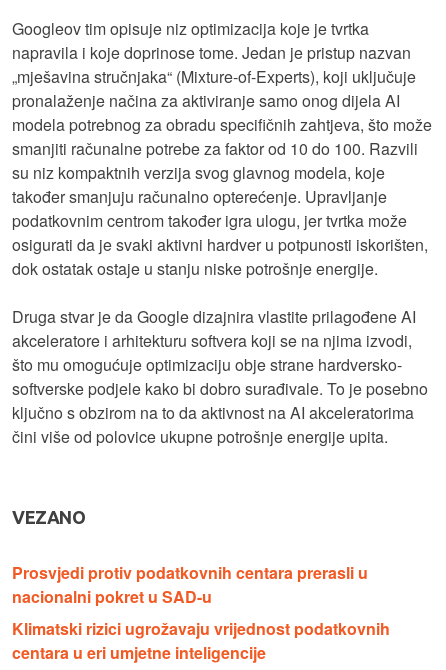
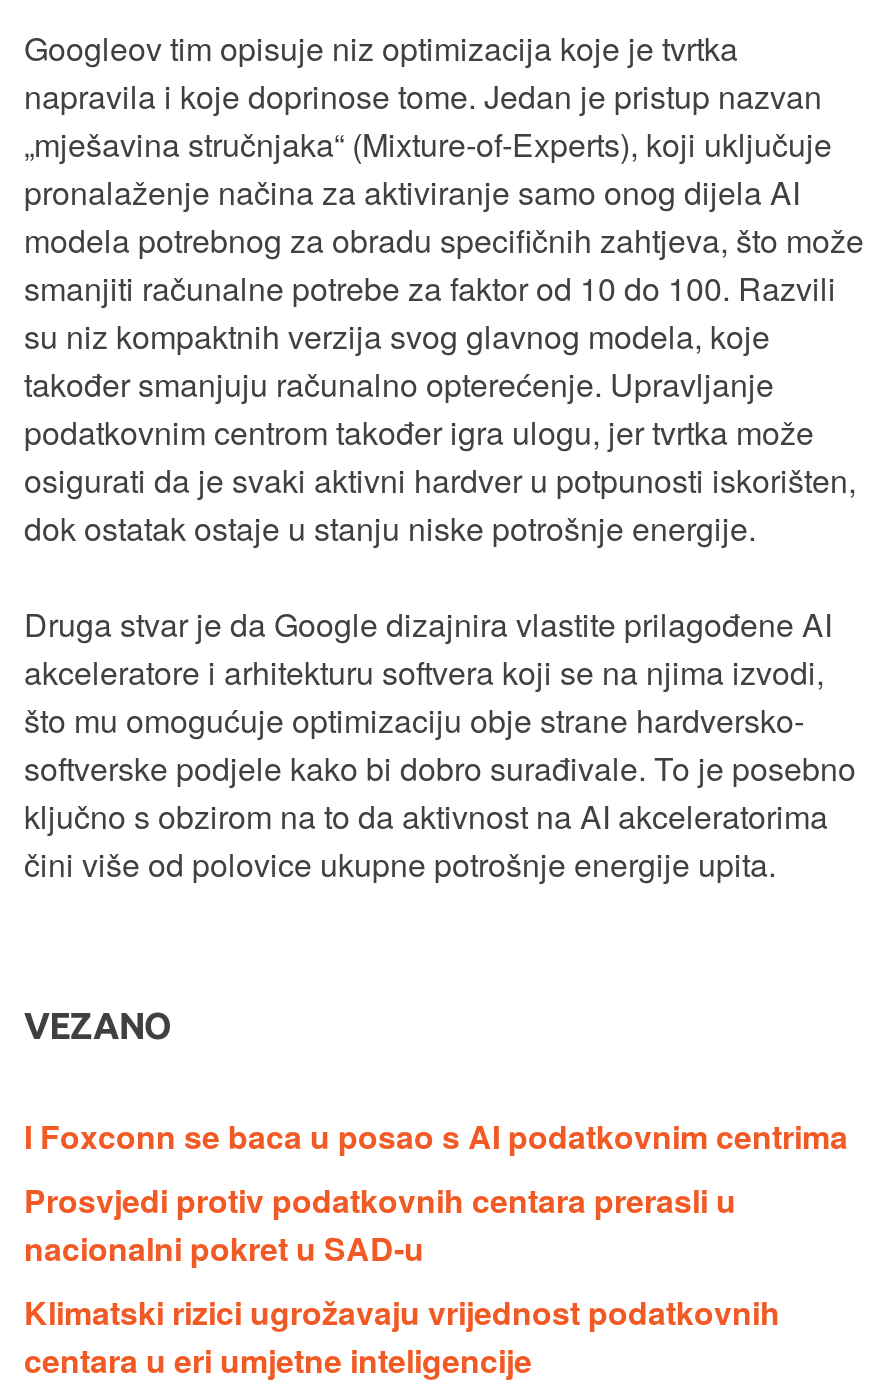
+ I Foxconn se baca u posao s AI podatkovnim centrima
